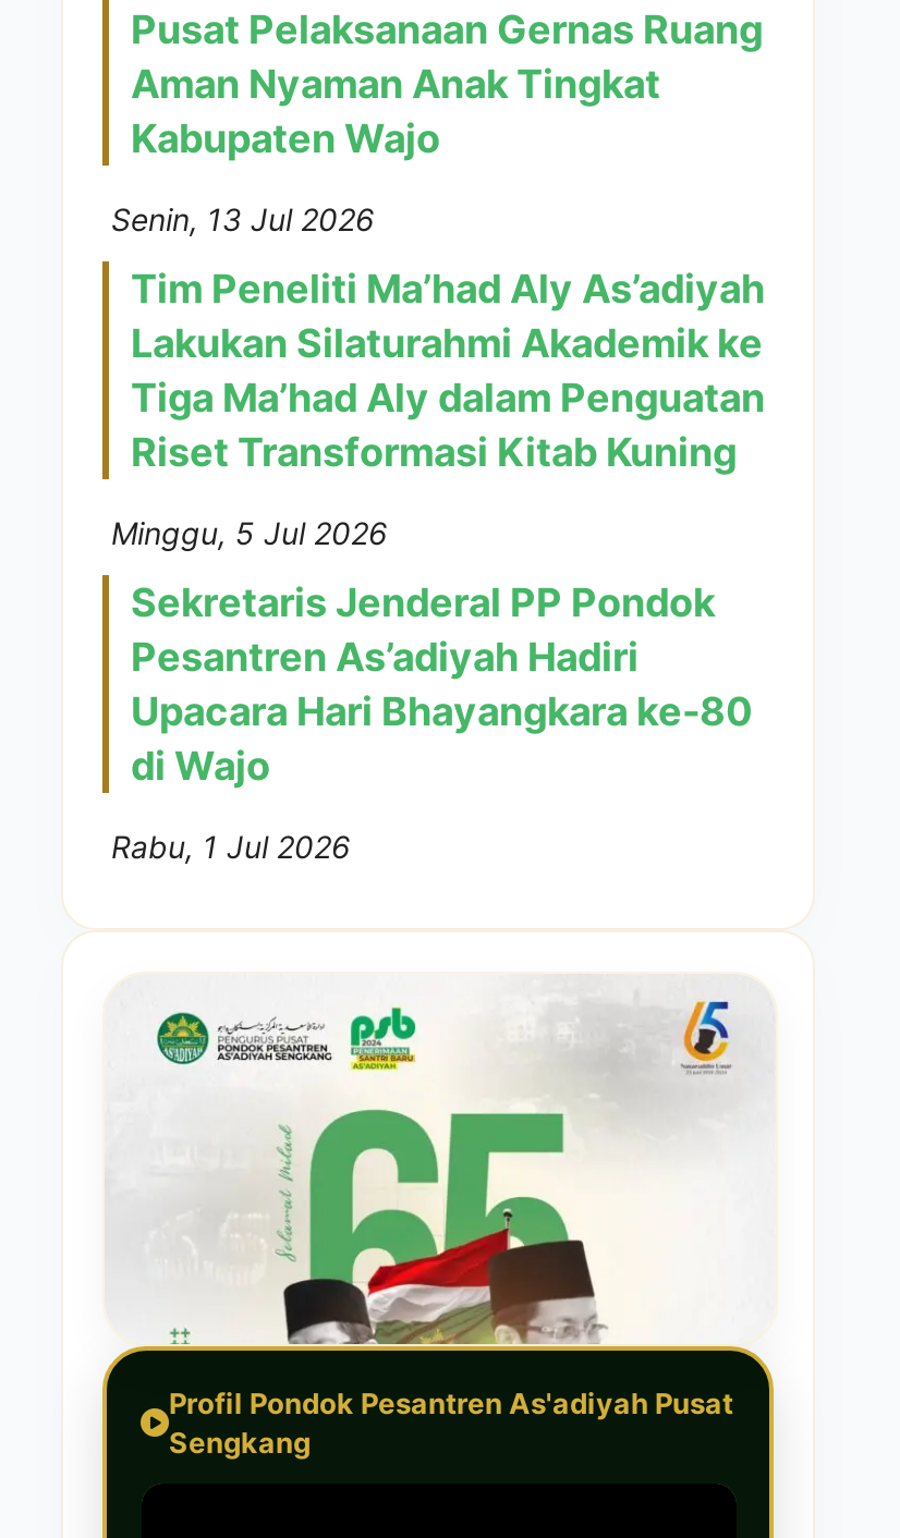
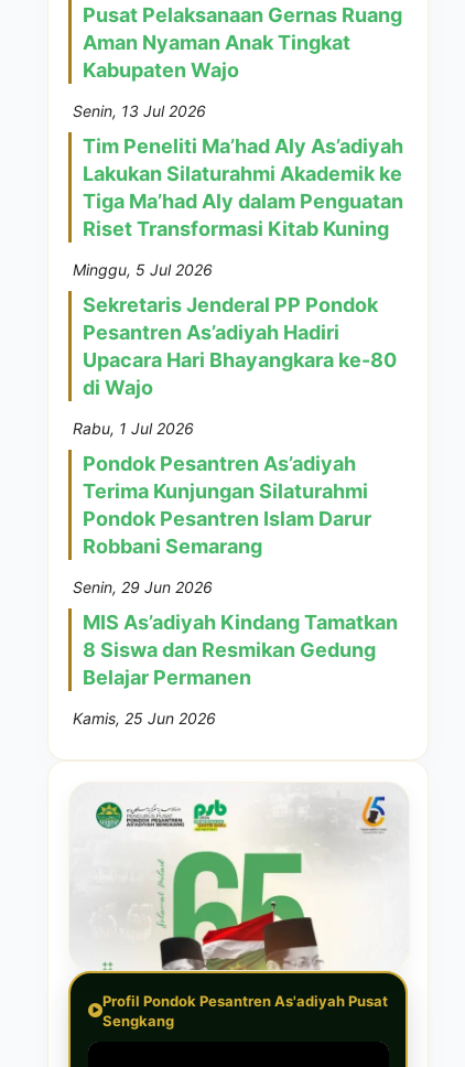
+ Pondok Pesantren As’adiyah
+ Terima Kunjungan Silaturahmi
+ Pondok Pesantren Islam Darur
+ Robbani Semarang
+ Senin, 29 Jun 2026
+ MIS As’adiyah Kindang Tamatkan
+ 8 Siswa dan Resmikan Gedung
+ Belajar Permanen
+ Kamis, 25 Jun 2026
